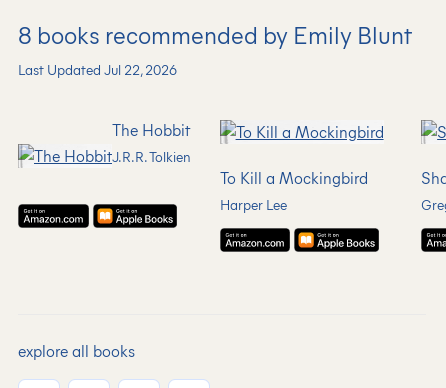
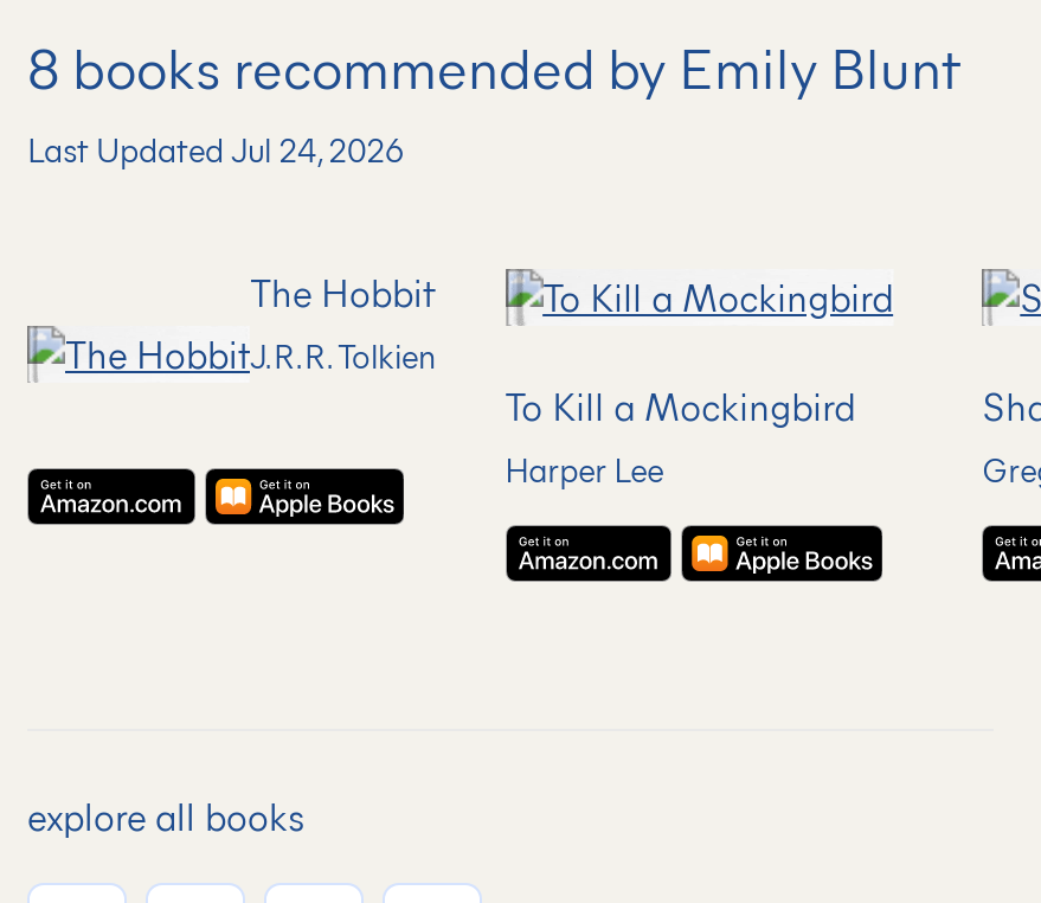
- Last Updated Jul 22, 2026
+ Last Updated Jul 24, 2026
